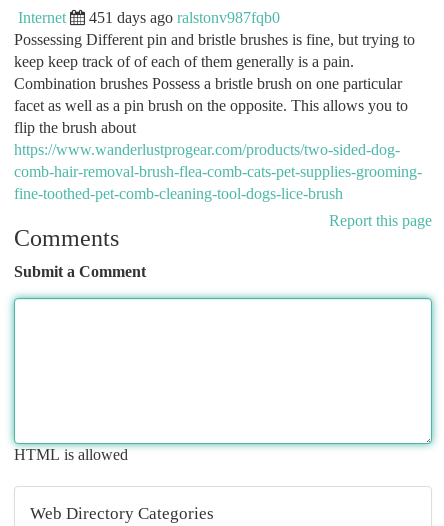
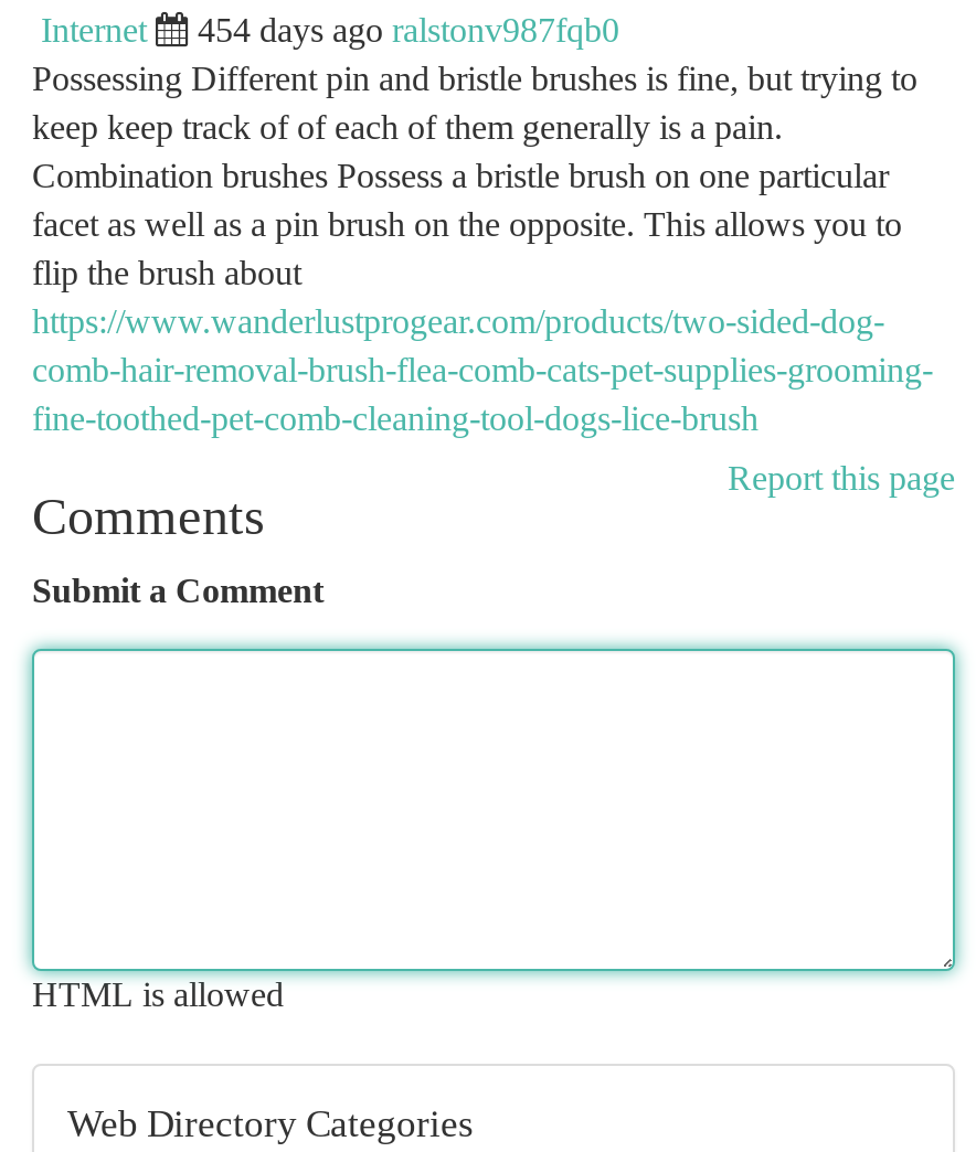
- 451 days ago ralstonv987fqb0
+ 454 days ago ralstonv987fqb0
